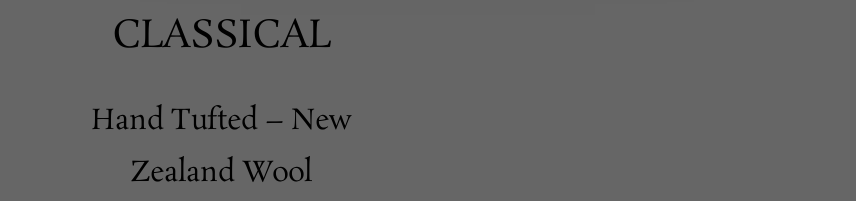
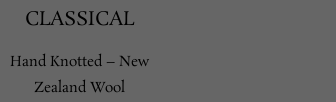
- Hand Tufted – New
+ Hand Knotted – New
